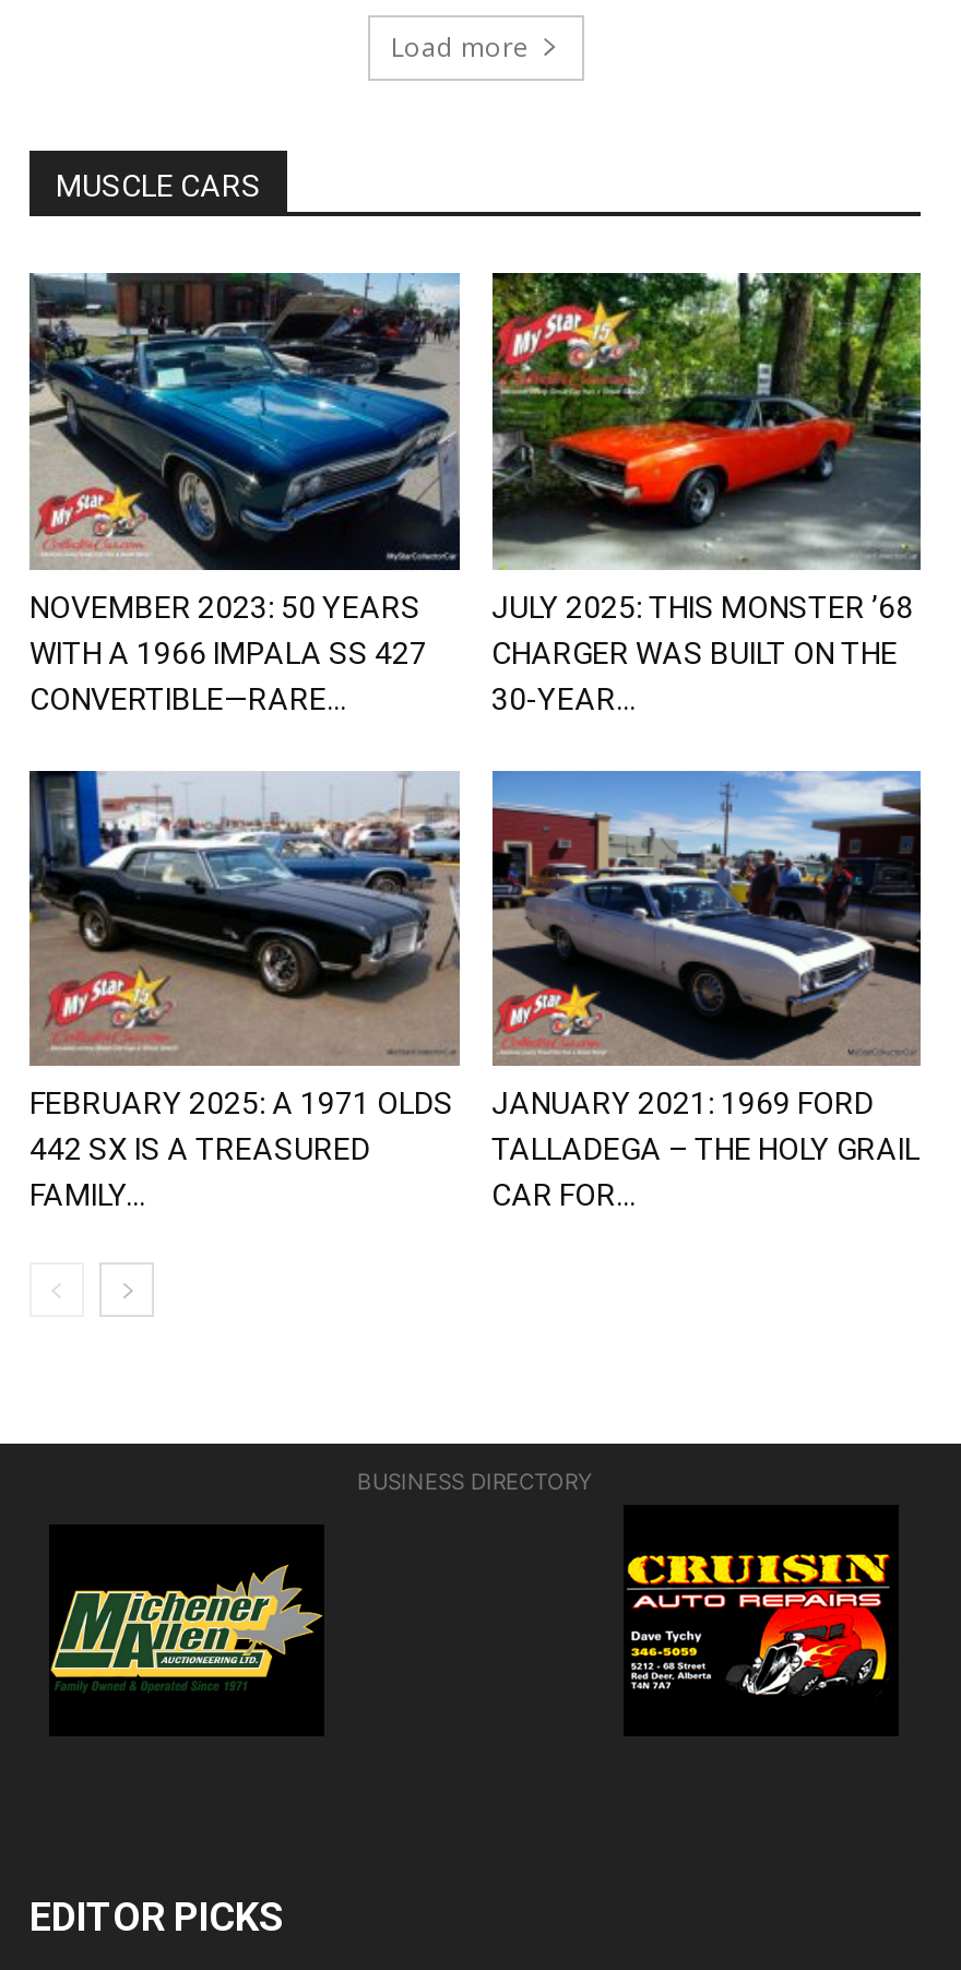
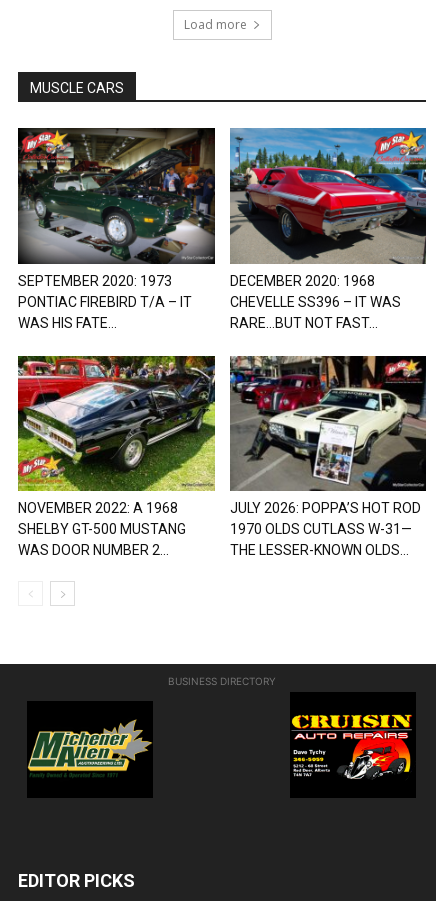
- [image]
- NOVEMBER 2023: 50 YEARS
- WITH A 1966 IMPALA SS 427
- CONVERTIBLE—RARE...
+ [image]
+ SEPTEMBER 2020: 1973
+ PONTIAC FIREBIRD T/A – IT
+ WAS HIS FATE...

- [image]
- JULY 2025: THIS MONSTER ’68
- CHARGER WAS BUILT ON THE
- 30-YEAR...
+ [image]
+ DECEMBER 2020: 1968
+ CHEVELLE SS396 – IT WAS
+ RARE…BUT NOT FAST...

- [image]
- FEBRUARY 2025: A 1971 OLDS
- 442 SX IS A TREASURED
- FAMILY...
+ [image]
+ NOVEMBER 2022: A 1968
+ SHELBY GT-500 MUSTANG
+ WAS DOOR NUMBER 2...

- [image]
- JANUARY 2021: 1969 FORD
- TALLADEGA – THE HOLY GRAIL
- CAR FOR...
+ [image]
+ JULY 2026: POPPA’S HOT ROD
+ 1970 OLDS CUTLASS W-31—
+ THE LESSER-KNOWN OLDS...
